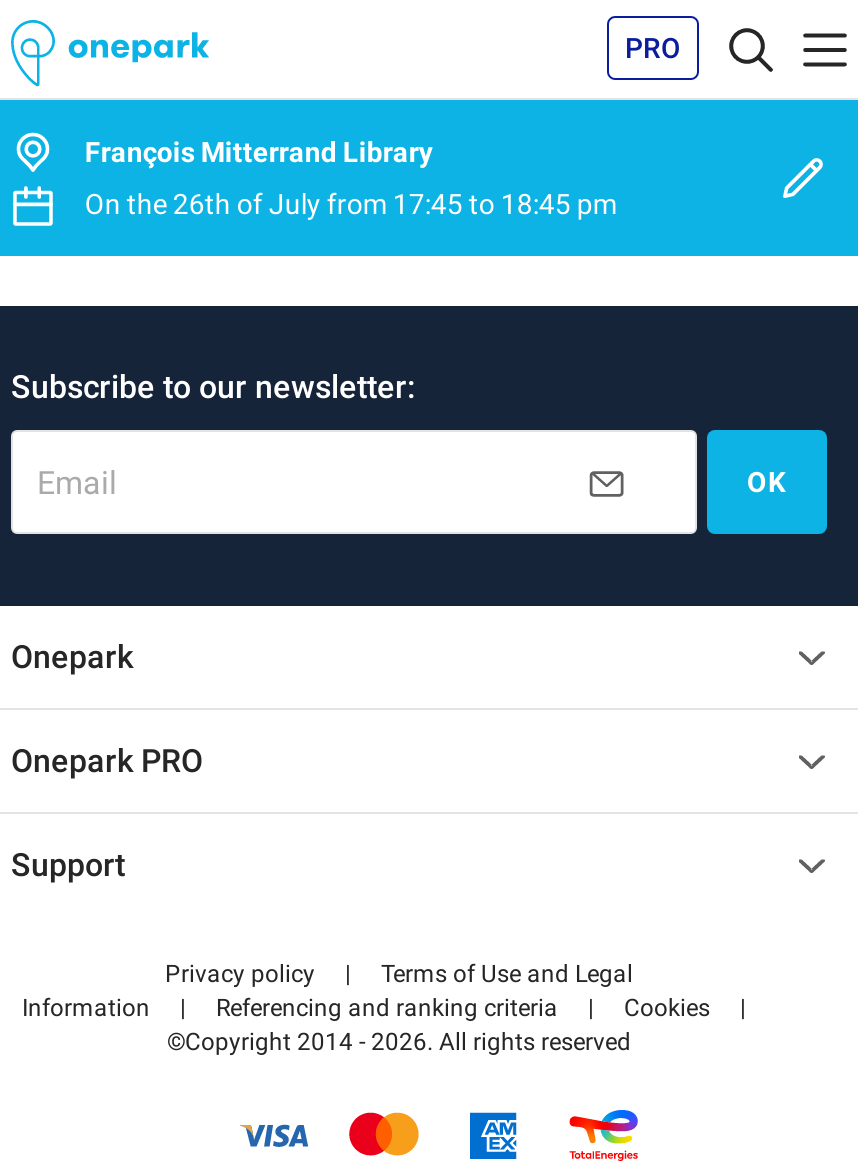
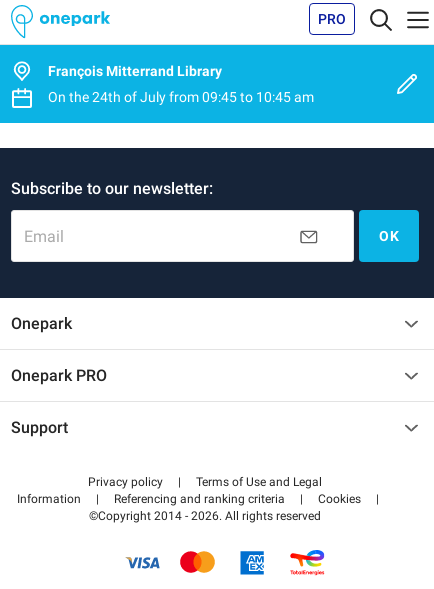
- On the 26th of July from 17:45 to 18:45 pm
+ On the 24th of July from 09:45 to 10:45 am
